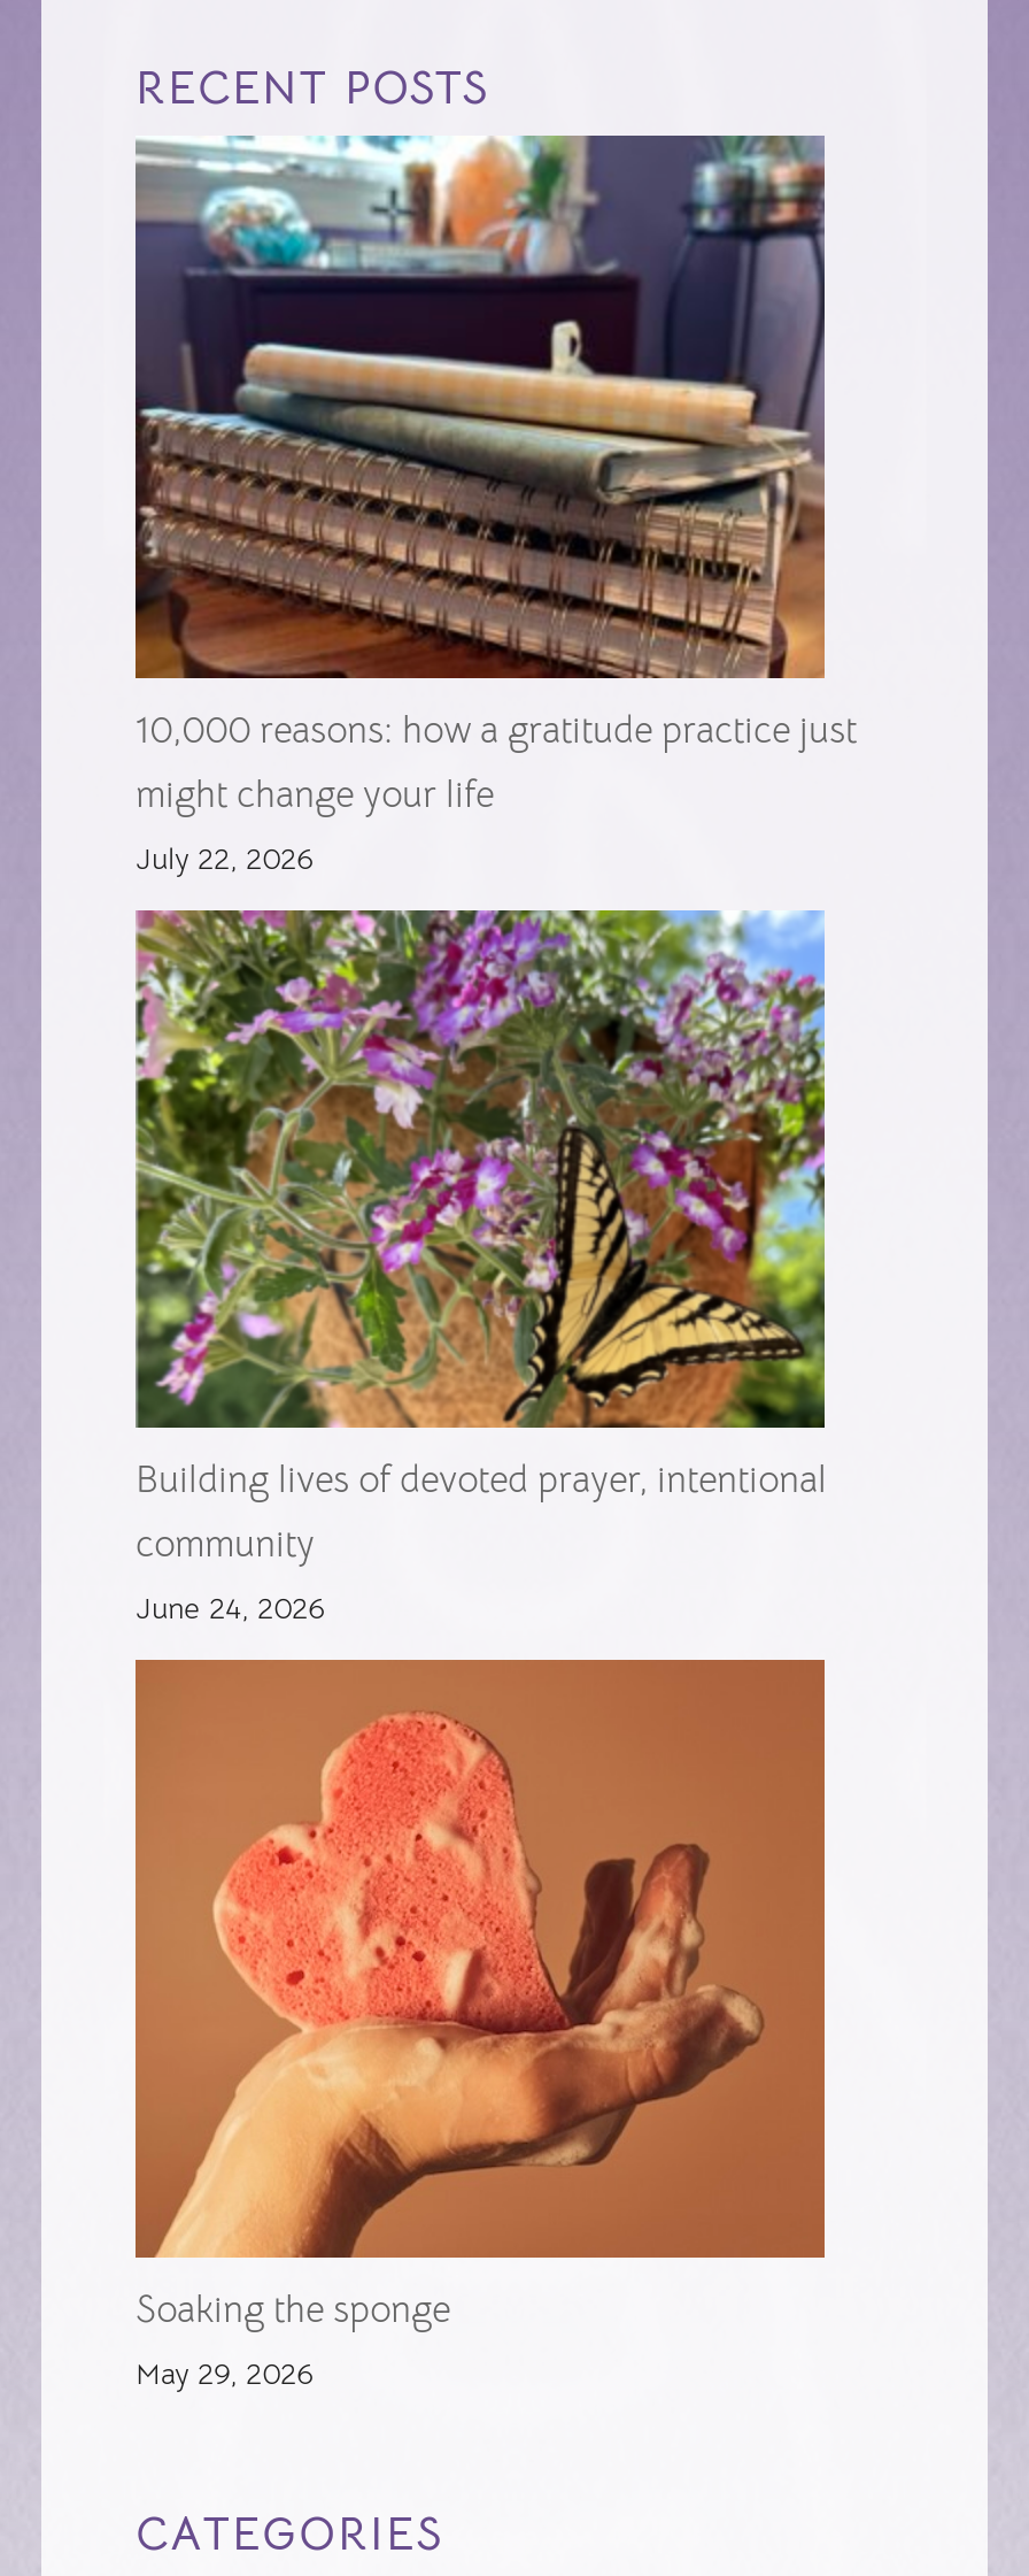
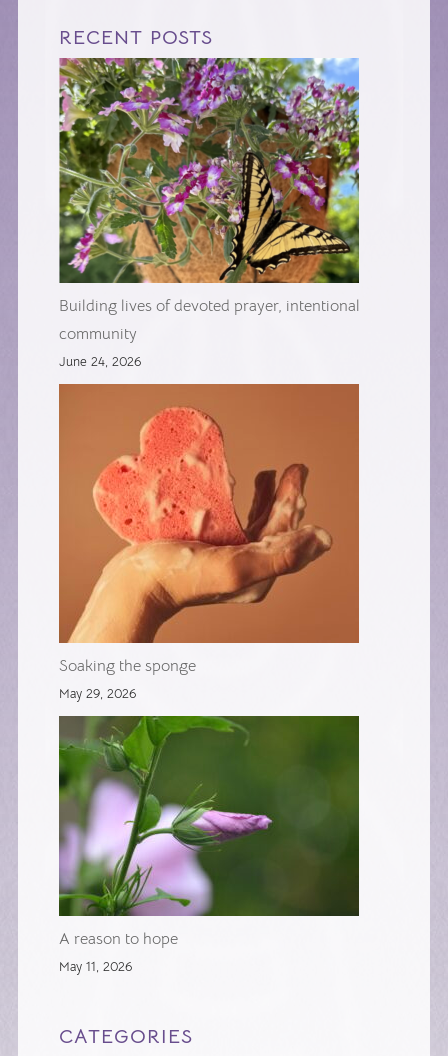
- [image]
- 10,000 reasons: how a gratitude practice just
- might change your life
- July 22, 2026

moved up: [image] | Building lives of devoted prayer, intentional | community | June 24, 2026 | Soaking the sponge | May 29, 2026

+ [image]
+ A reason to hope
+ May 11, 2026
